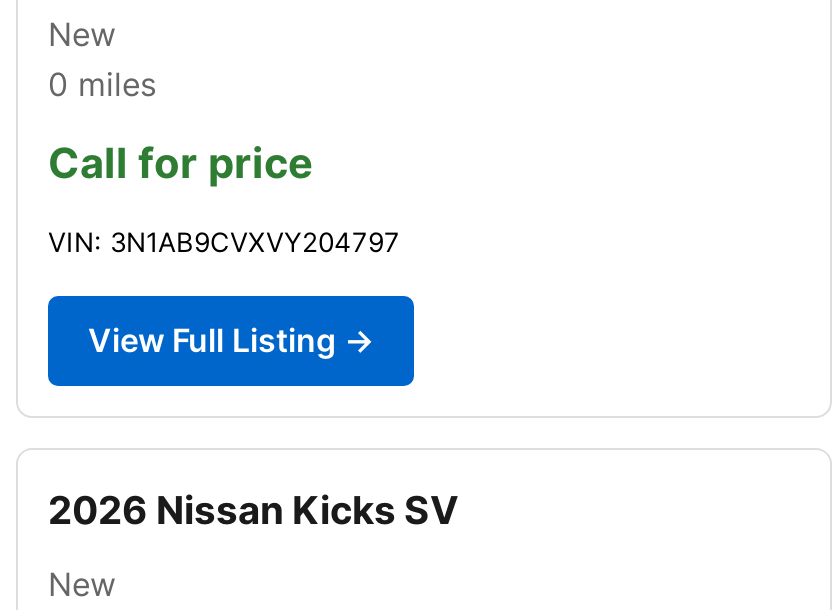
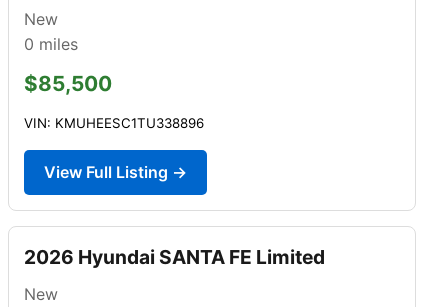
- Call for price
+ $85,500

- VIN: 3N1AB9CVXVY204797
+ VIN: KMUHEESC1TU338896

- 2026 Nissan Kicks SV
+ 2026 Hyundai SANTA FE Limited
